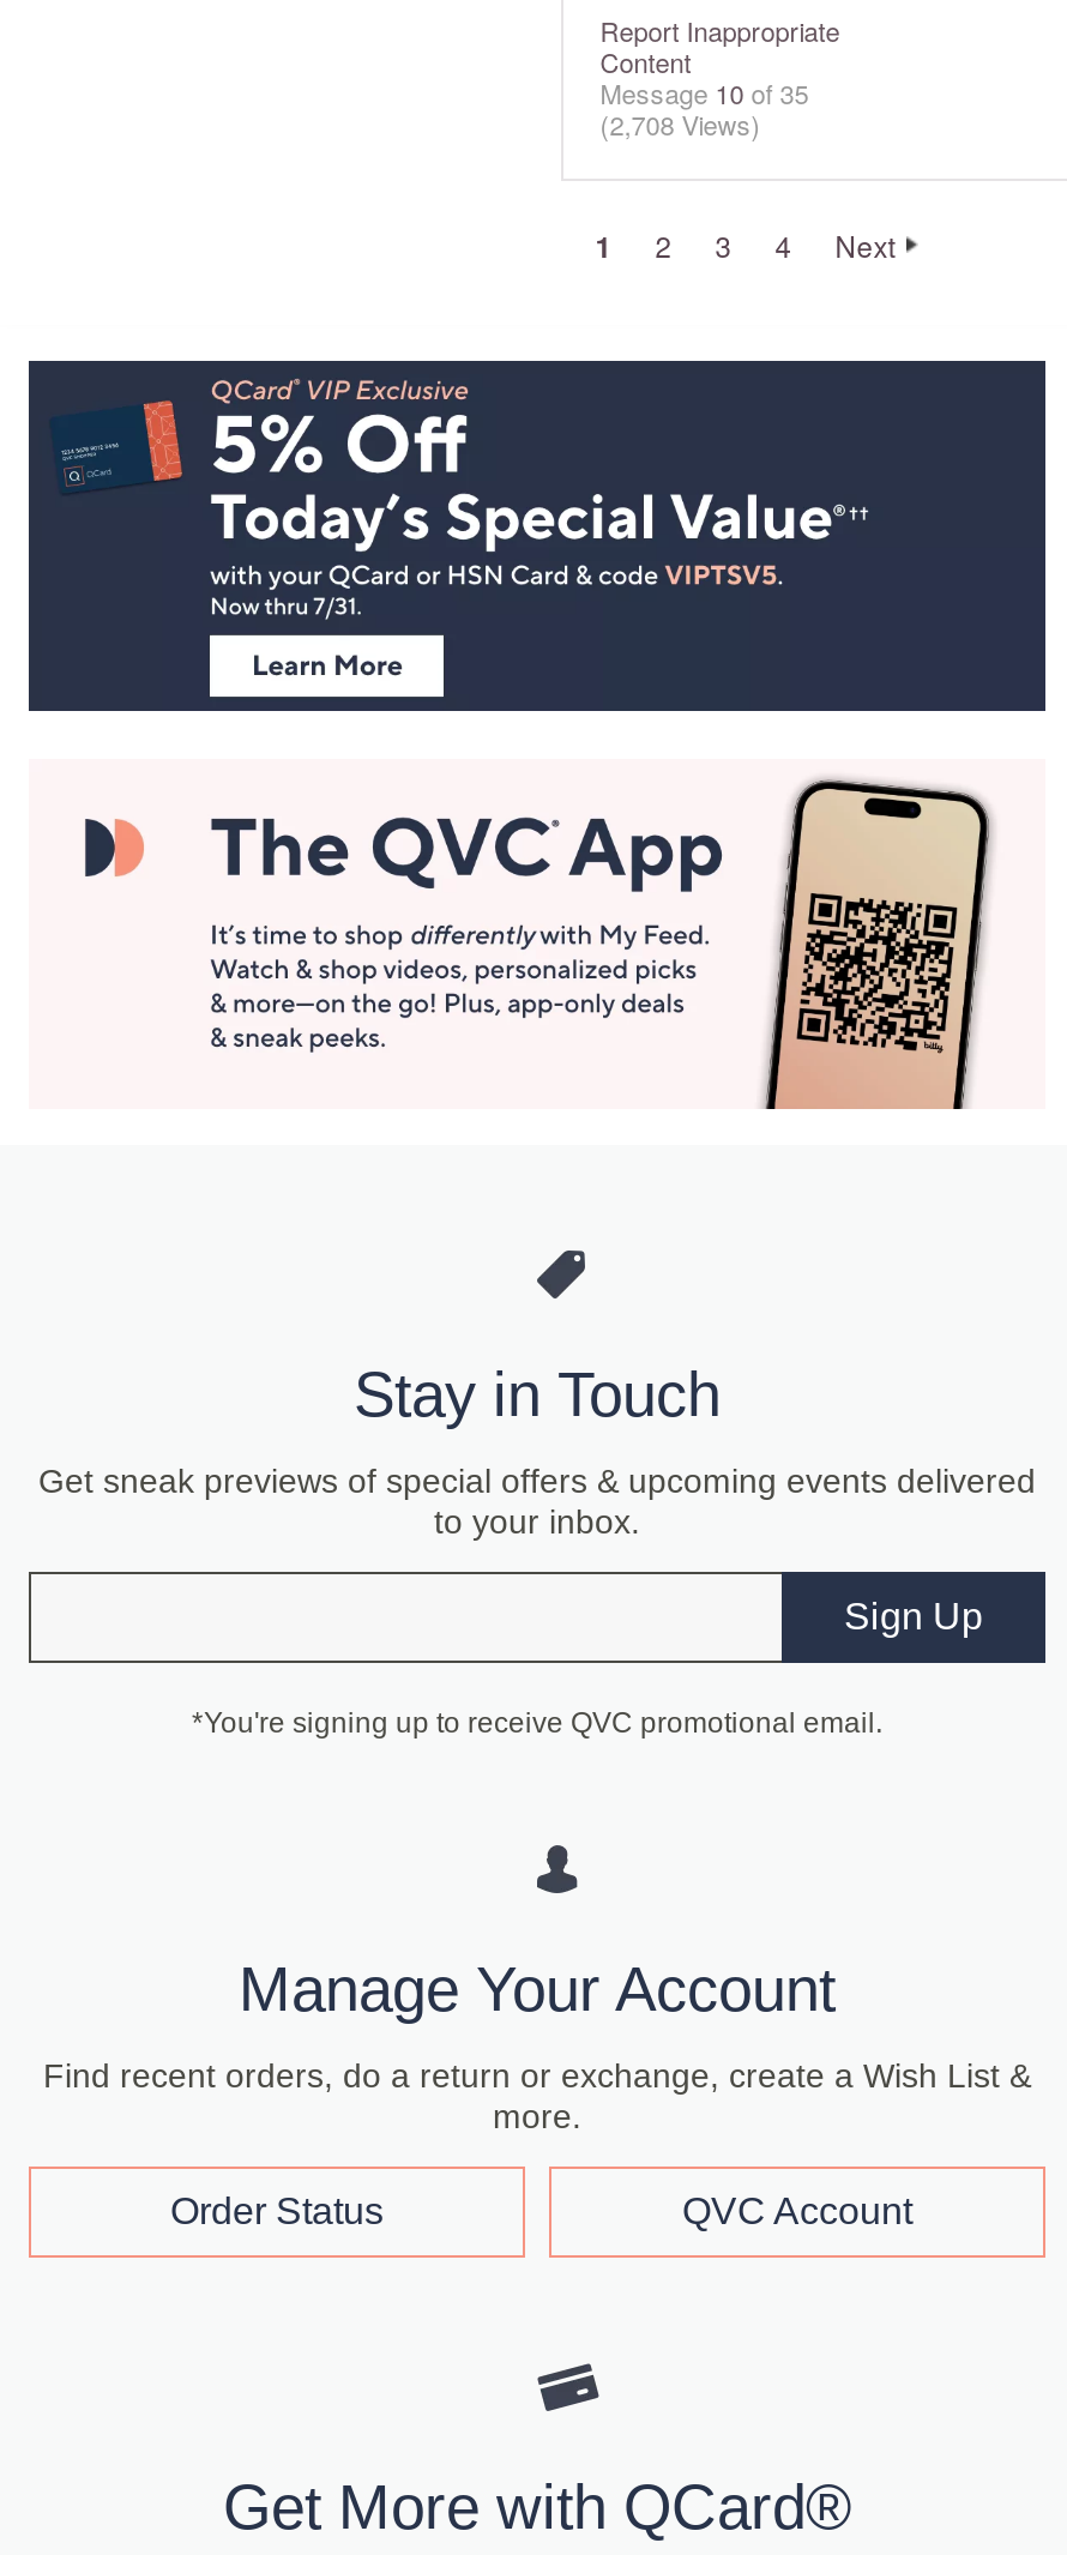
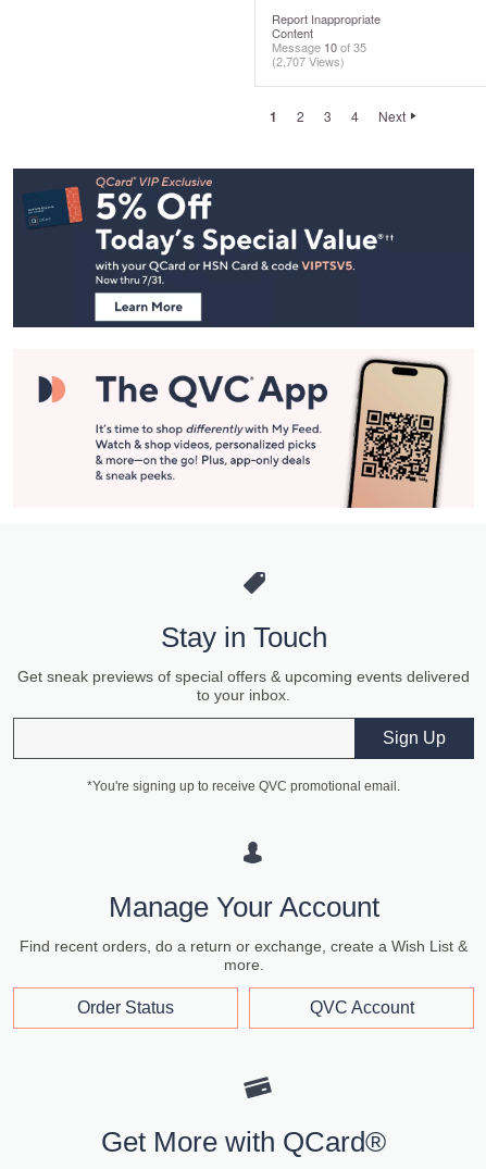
- (2,708 Views)
+ (2,707 Views)
